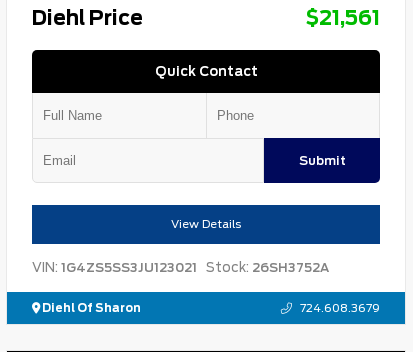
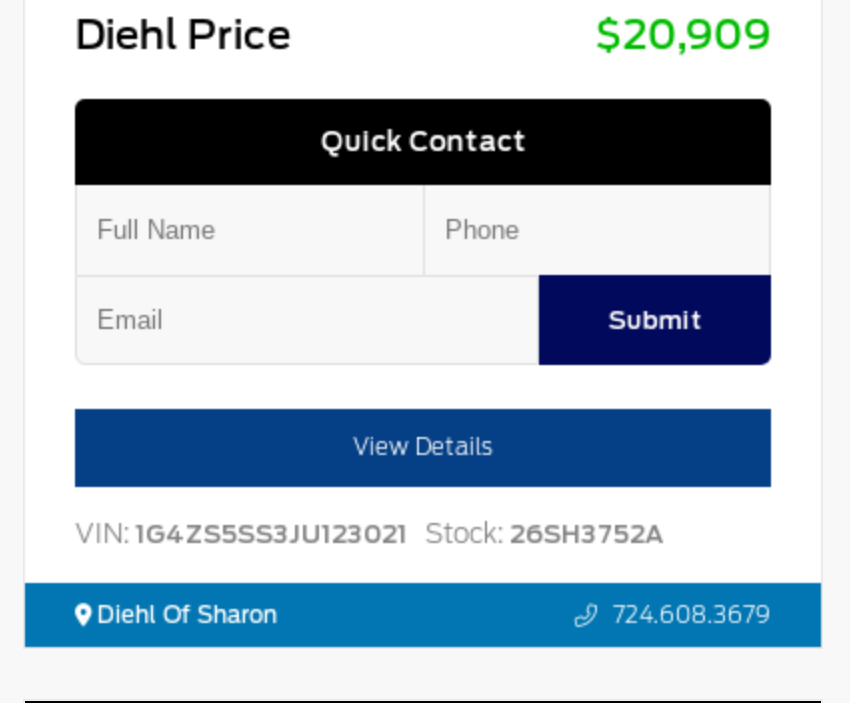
- $21,561
+ $20,909
